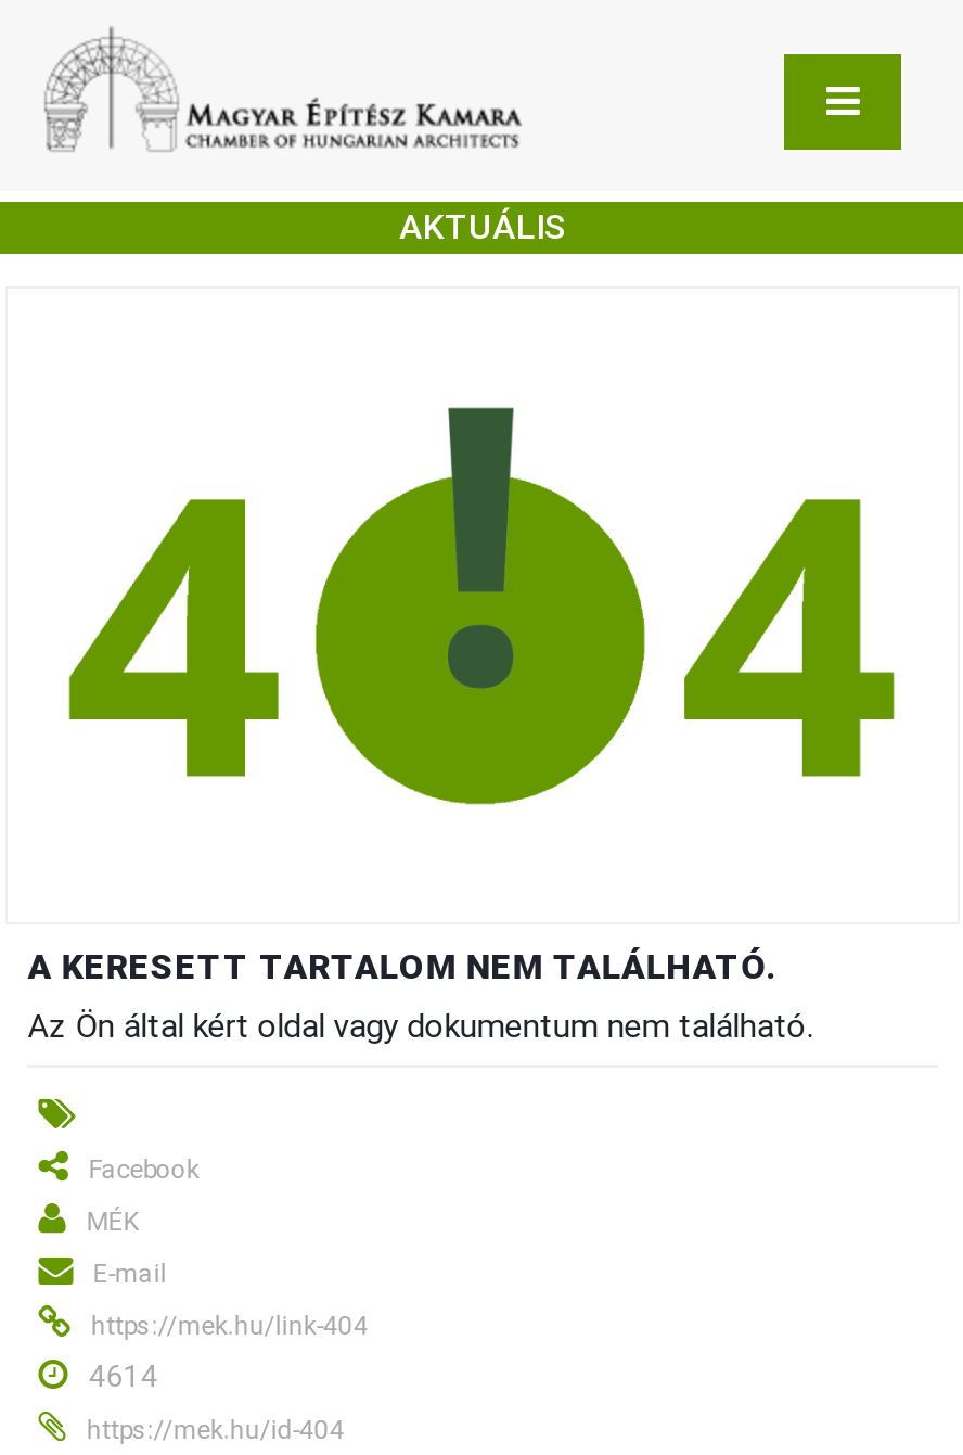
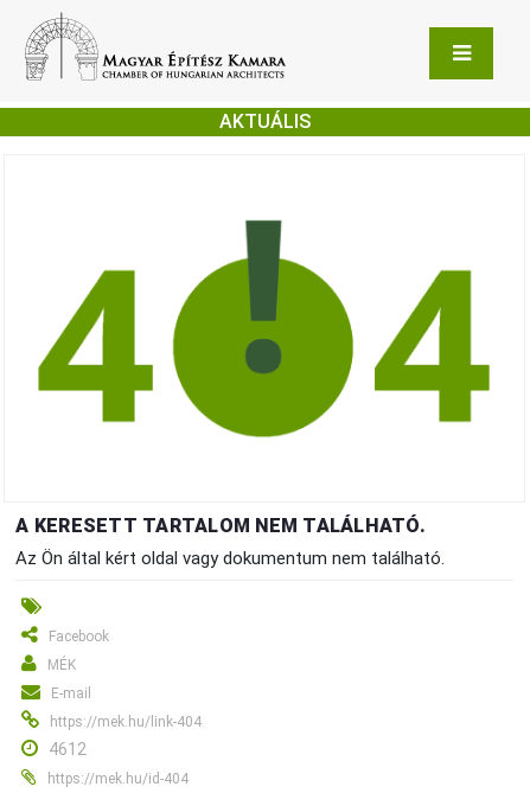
- 4614
+ 4612
